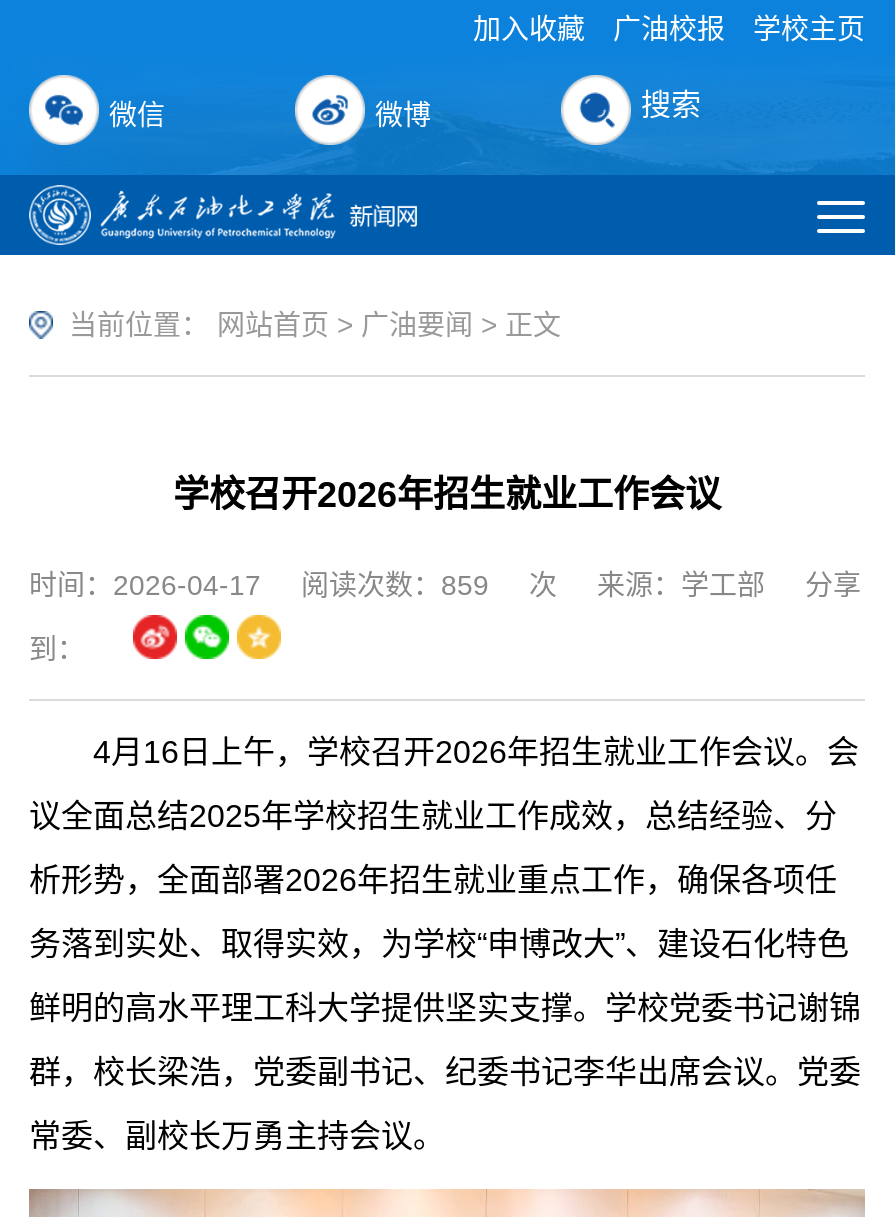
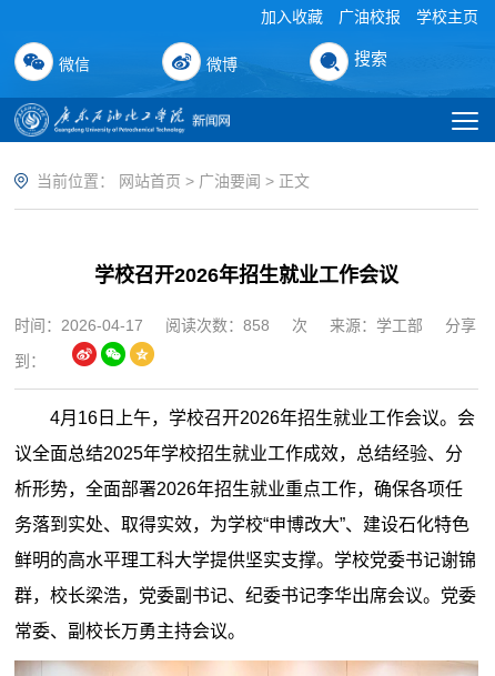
- 时间：2026-04-17 阅读次数：859 次 来源：学工部 分享
+ 时间：2026-04-17 阅读次数：858 次 来源：学工部 分享
